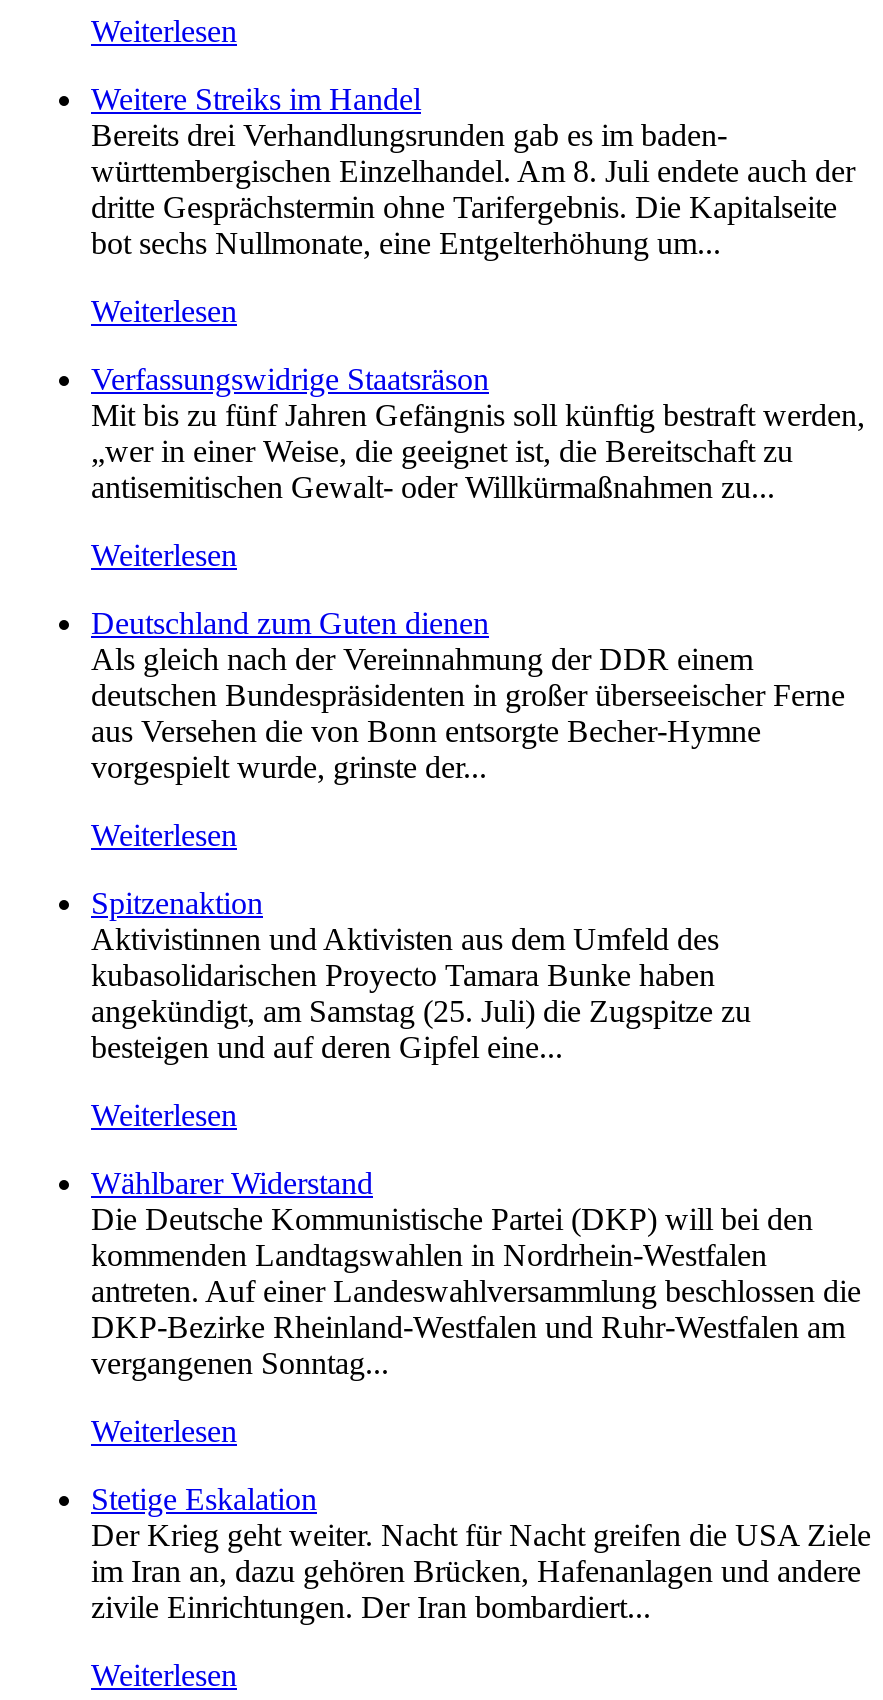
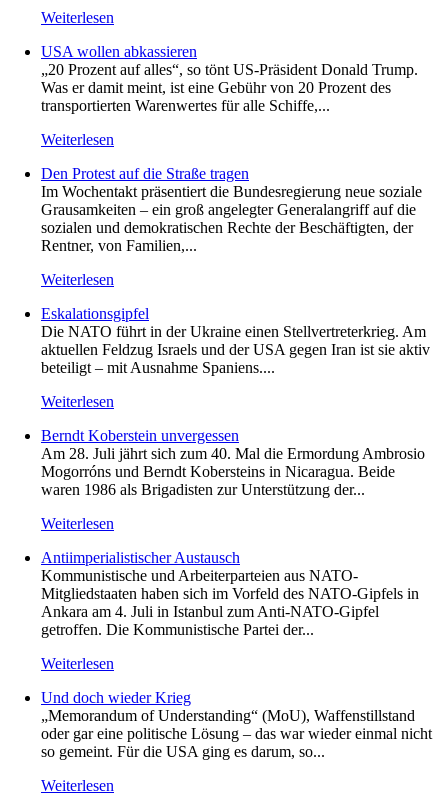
- Weitere Streiks im Handel
- Bereits drei Verhandlungsrunden gab es im baden-
- württembergischen Einzelhandel. Am 8. Juli endete auch der
- dritte Gesprächstermin ohne Tarifergebnis. Die Kapitalseite
- bot sechs Nullmonate, eine Entgelterhöhung um...
+ USA wollen abkassieren
+ „20 Prozent auf alles“, so tönt US-Präsident Donald Trump.
+ Was er damit meint, ist eine Gebühr von 20 Prozent des
+ transportierten Warenwertes für alle Schiffe,...

- Verfassungswidrige Staatsräson
- Mit bis zu fünf Jahren Gefängnis soll künftig bestraft werden,
- „wer in einer Weise, die geeignet ist, die Bereitschaft zu
- antisemitischen Gewalt- oder Willkürmaßnahmen zu...
+ Den Protest auf die Straße tragen
+ Im Wochentakt präsentiert die Bundesregierung neue soziale
+ Grausamkeiten – ein groß angelegter Generalangriff auf die
+ sozialen und demokratischen Rechte der Beschäftigten, der
+ Rentner, von Familien,...

- Deutschland zum Guten dienen
- Als gleich nach der Vereinnahmung der DDR einem
- deutschen Bundespräsidenten in großer überseeischer Ferne
- aus Versehen die von Bonn entsorgte Becher-Hymne
- vorgespielt wurde, grinste der...
+ Eskalationsgipfel
+ Die NATO führt in der Ukraine einen Stellvertreterkrieg. Am
+ aktuellen Feldzug Israels und der USA gegen Iran ist sie aktiv
+ beteiligt – mit Ausnahme Spaniens....

- Spitzenaktion
- Aktivistinnen und Aktivisten aus dem Umfeld des
- kubasolidarischen Proyecto Tamara Bunke haben
- angekündigt, am Samstag (25. Juli) die Zugspitze zu
- besteigen und auf deren Gipfel eine...
+ Berndt Koberstein unvergessen
+ Am 28. Juli jährt sich zum 40. Mal die Ermordung Ambrosio
+ Mogorróns und Berndt Kobersteins in Nicaragua. Beide
+ waren 1986 als Brigadisten zur Unterstützung der...

- Wählbarer Widerstand
- Die Deutsche Kommunistische Partei (DKP) will bei den
- kommenden Landtagswahlen in Nordrhein-Westfalen
- antreten. Auf einer Landeswahlversammlung beschlossen die
- DKP-Bezirke Rheinland-Westfalen und Ruhr-Westfalen am
- vergangenen Sonntag...
+ Antiimperialistischer Austausch
+ Kommunistische und Arbeiterparteien aus NATO-
+ Mitgliedstaaten haben sich im Vorfeld des NATO-Gipfels in
+ Ankara am 4. Juli in Istanbul zum Anti-NATO-Gipfel
+ getroffen. Die Kommunistische Partei der...

- Stetige Eskalation
- Der Krieg geht weiter. Nacht für Nacht greifen die USA Ziele
- im Iran an, dazu gehören Brücken, Hafenanlagen und andere
- zivile Einrichtungen. Der Iran bombardiert...
+ Und doch wieder Krieg
+ „Memorandum of Understanding“ (MoU), Waffenstillstand
+ oder gar eine politische Lösung – das war wieder einmal nicht
+ so gemeint. Für die USA ging es darum, so...
